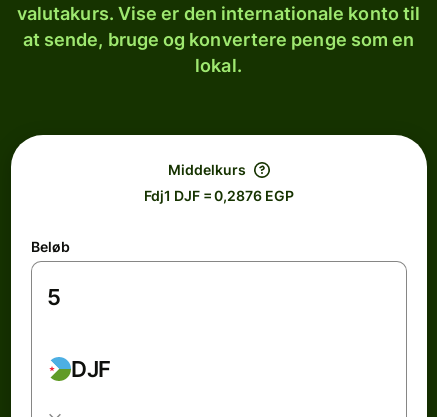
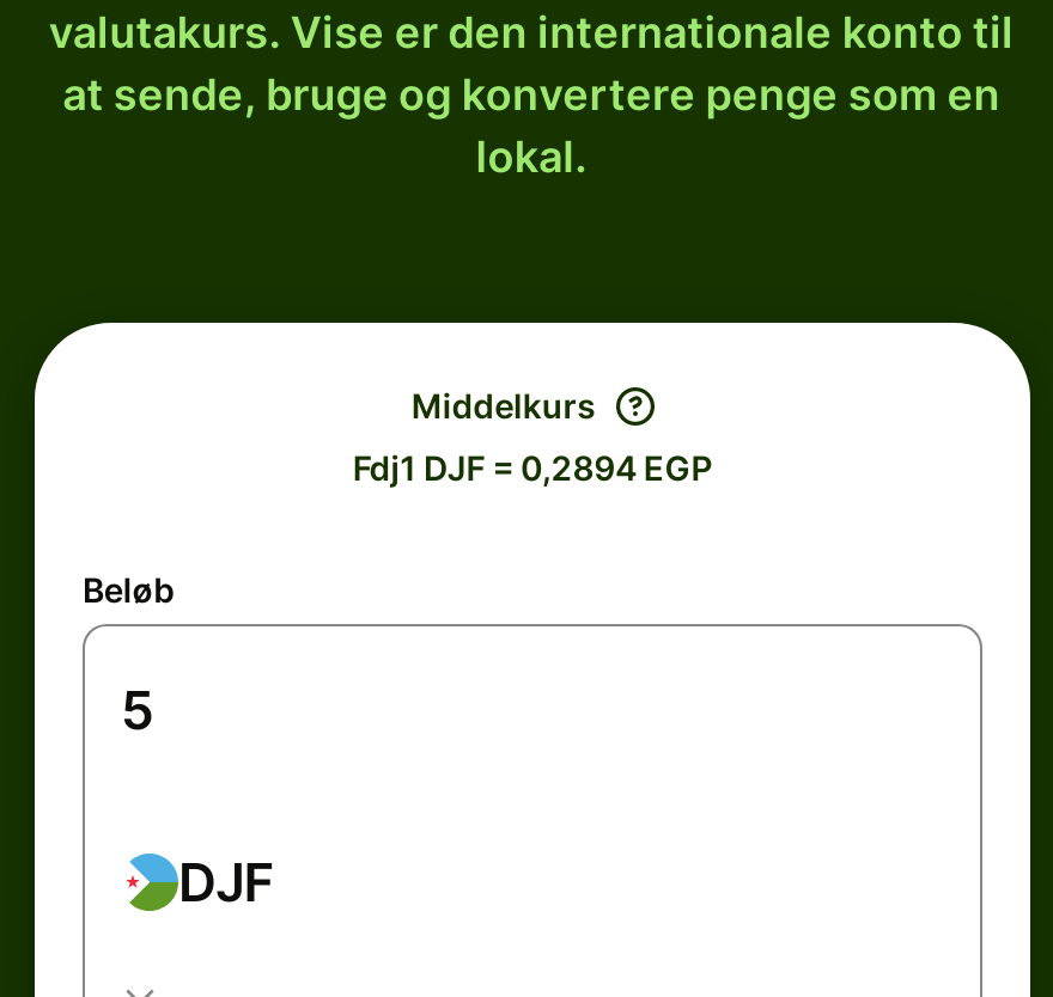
- Fdj1 DJF = 0,2876 EGP
+ Fdj1 DJF = 0,2894 EGP
